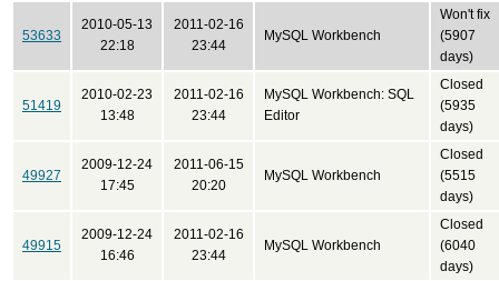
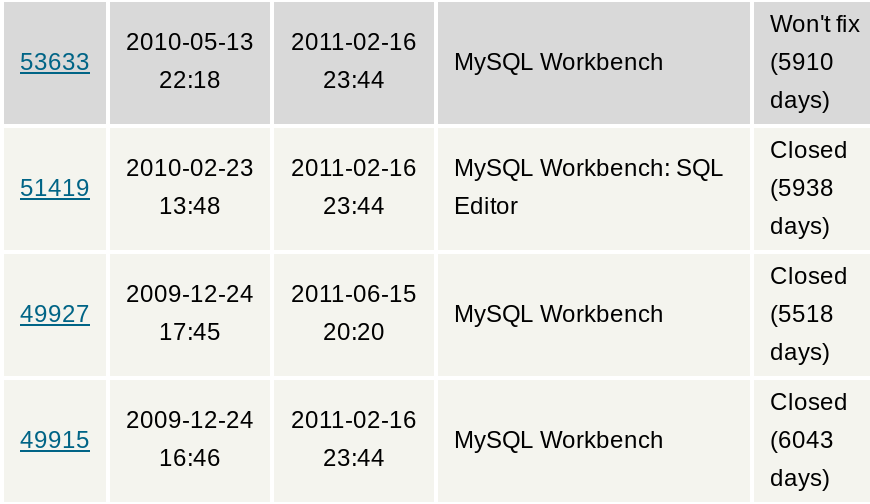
- (5907
+ (5910

- (5935
+ (5938

- (5515
+ (5518

- (6040
+ (6043
